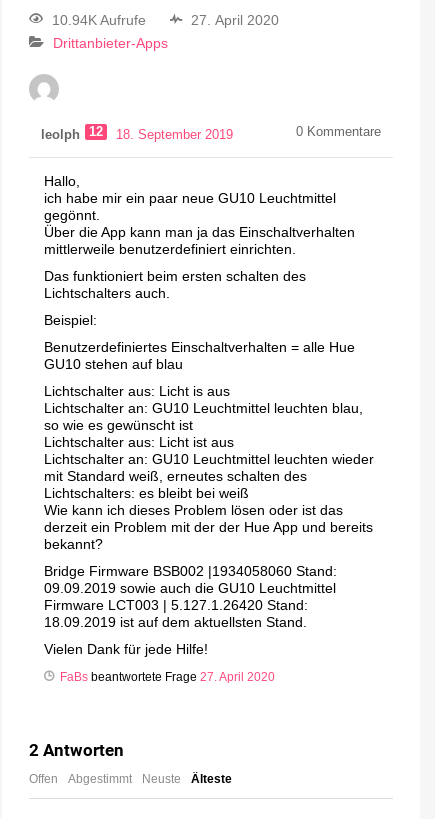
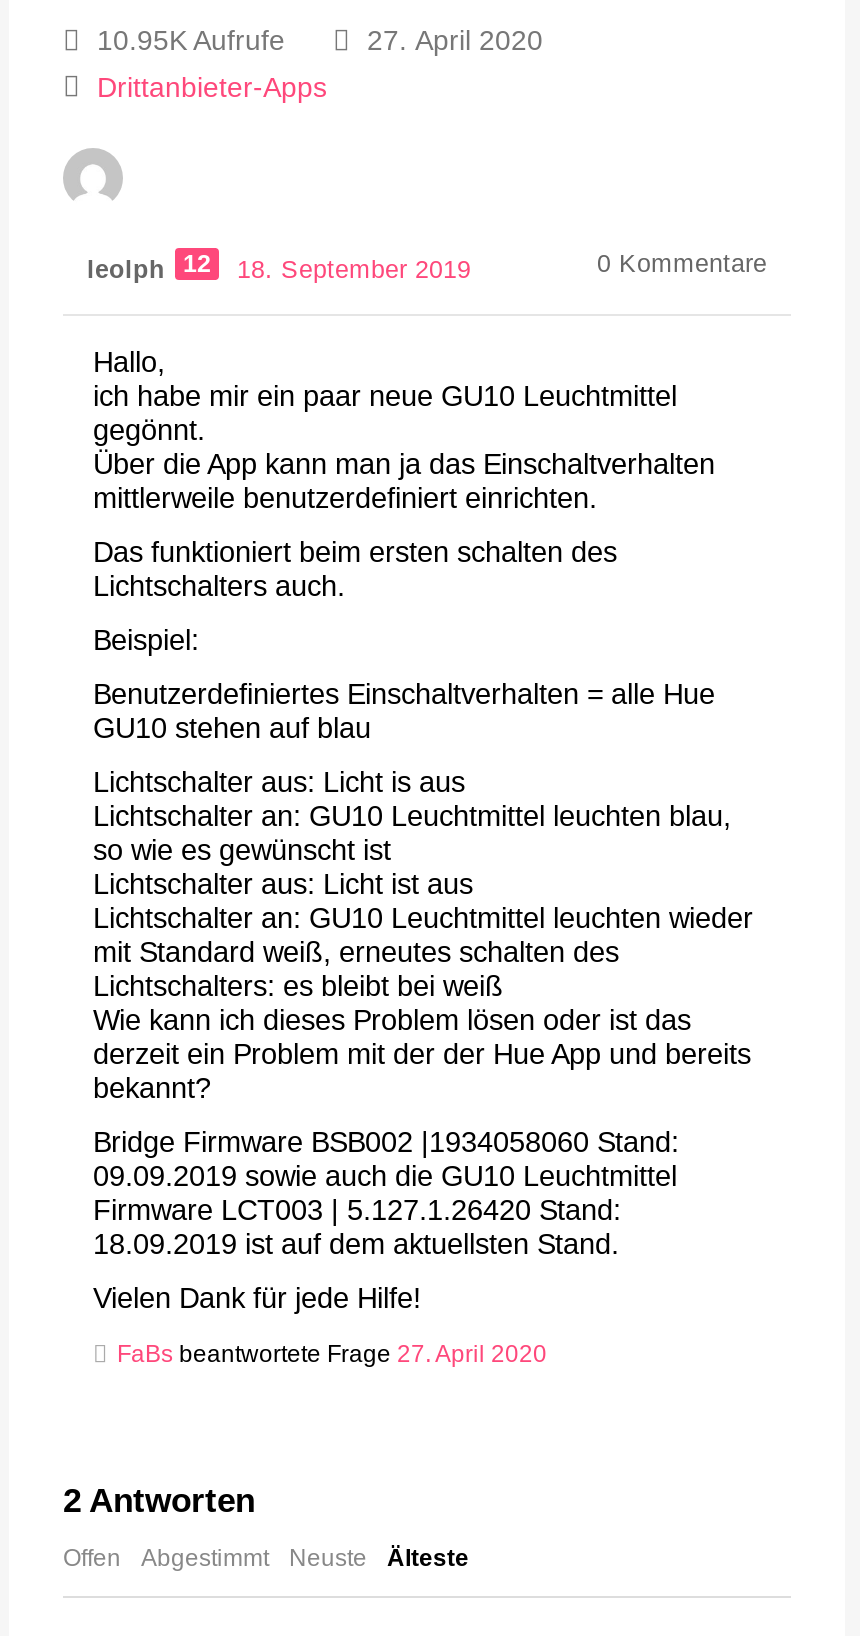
- 10.94K Aufrufe
+ 10.95K Aufrufe
